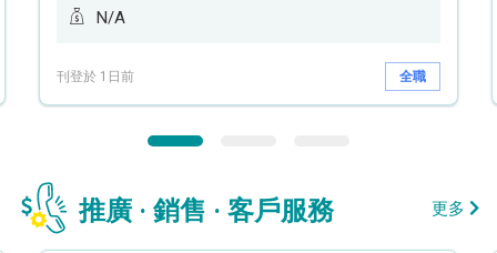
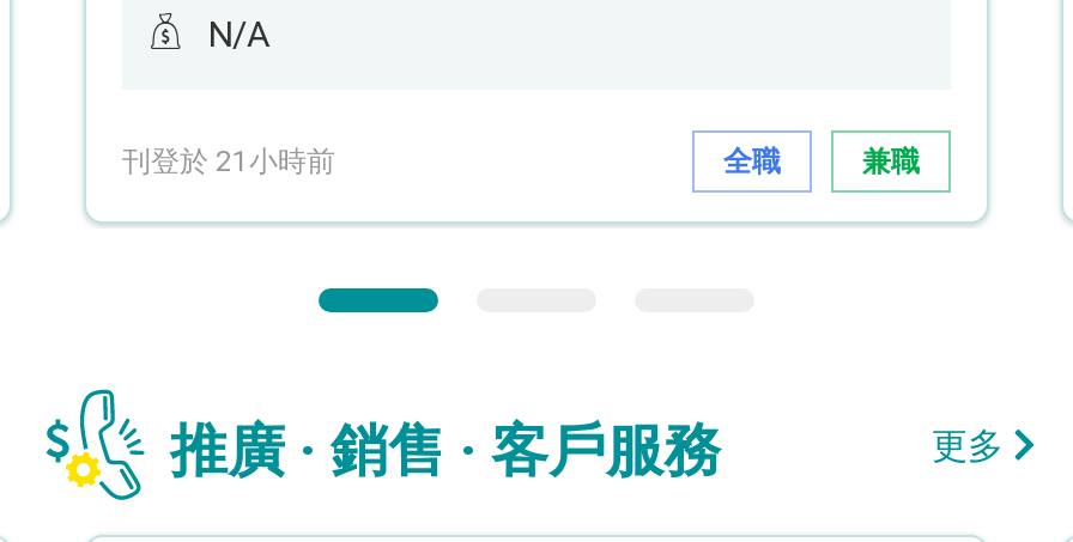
- 刊登於 1日前
+ 刊登於 21小時前

+ 兼職
